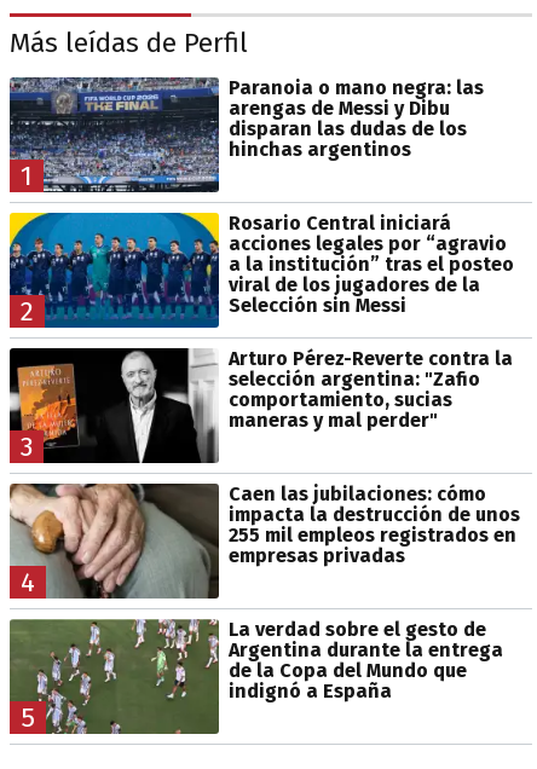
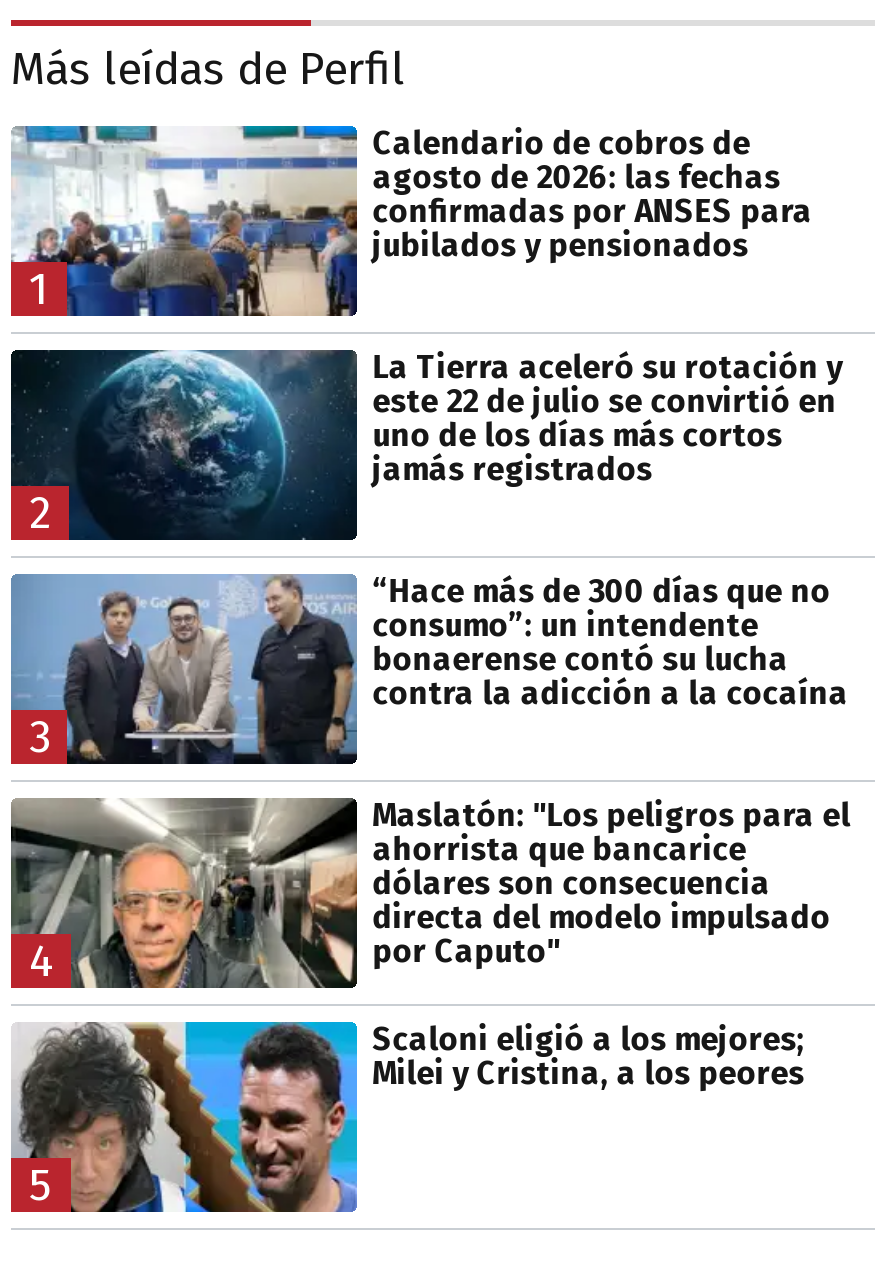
- [image]
- Paranoia o mano negra: las
- arengas de Messi y Dibu
- disparan las dudas de los
- hinchas argentinos
+ [image]
+ Calendario de cobros de
+ agosto de 2026: las fechas
+ confirmadas por ANSES para
+ jubilados y pensionados

- [image]
- Rosario Central iniciará
- acciones legales por “agravio
- a la institución” tras el posteo
- viral de los jugadores de la
- Selección sin Messi
+ [image]
+ La Tierra aceleró su rotación y
+ este 22 de julio se convirtió en
+ uno de los días más cortos
+ jamás registrados

- [image]
- Arturo Pérez-Reverte contra la
- selección argentina: "Zafio
- comportamiento, sucias
- maneras y mal perder"
+ [image]
+ “Hace más de 300 días que no
+ consumo”: un intendente
+ bonaerense contó su lucha
+ contra la adicción a la cocaína

- [image]
- Caen las jubilaciones: cómo
- impacta la destrucción de unos
- 255 mil empleos registrados en
- empresas privadas
+ [image]
+ Maslatón: "Los peligros para el
+ ahorrista que bancarice
+ dólares son consecuencia
+ directa del modelo impulsado
+ por Caputo"

- [image]
- La verdad sobre el gesto de
- Argentina durante la entrega
- de la Copa del Mundo que
- indignó a España
+ [image]
+ Scaloni eligió a los mejores;
+ Milei y Cristina, a los peores
